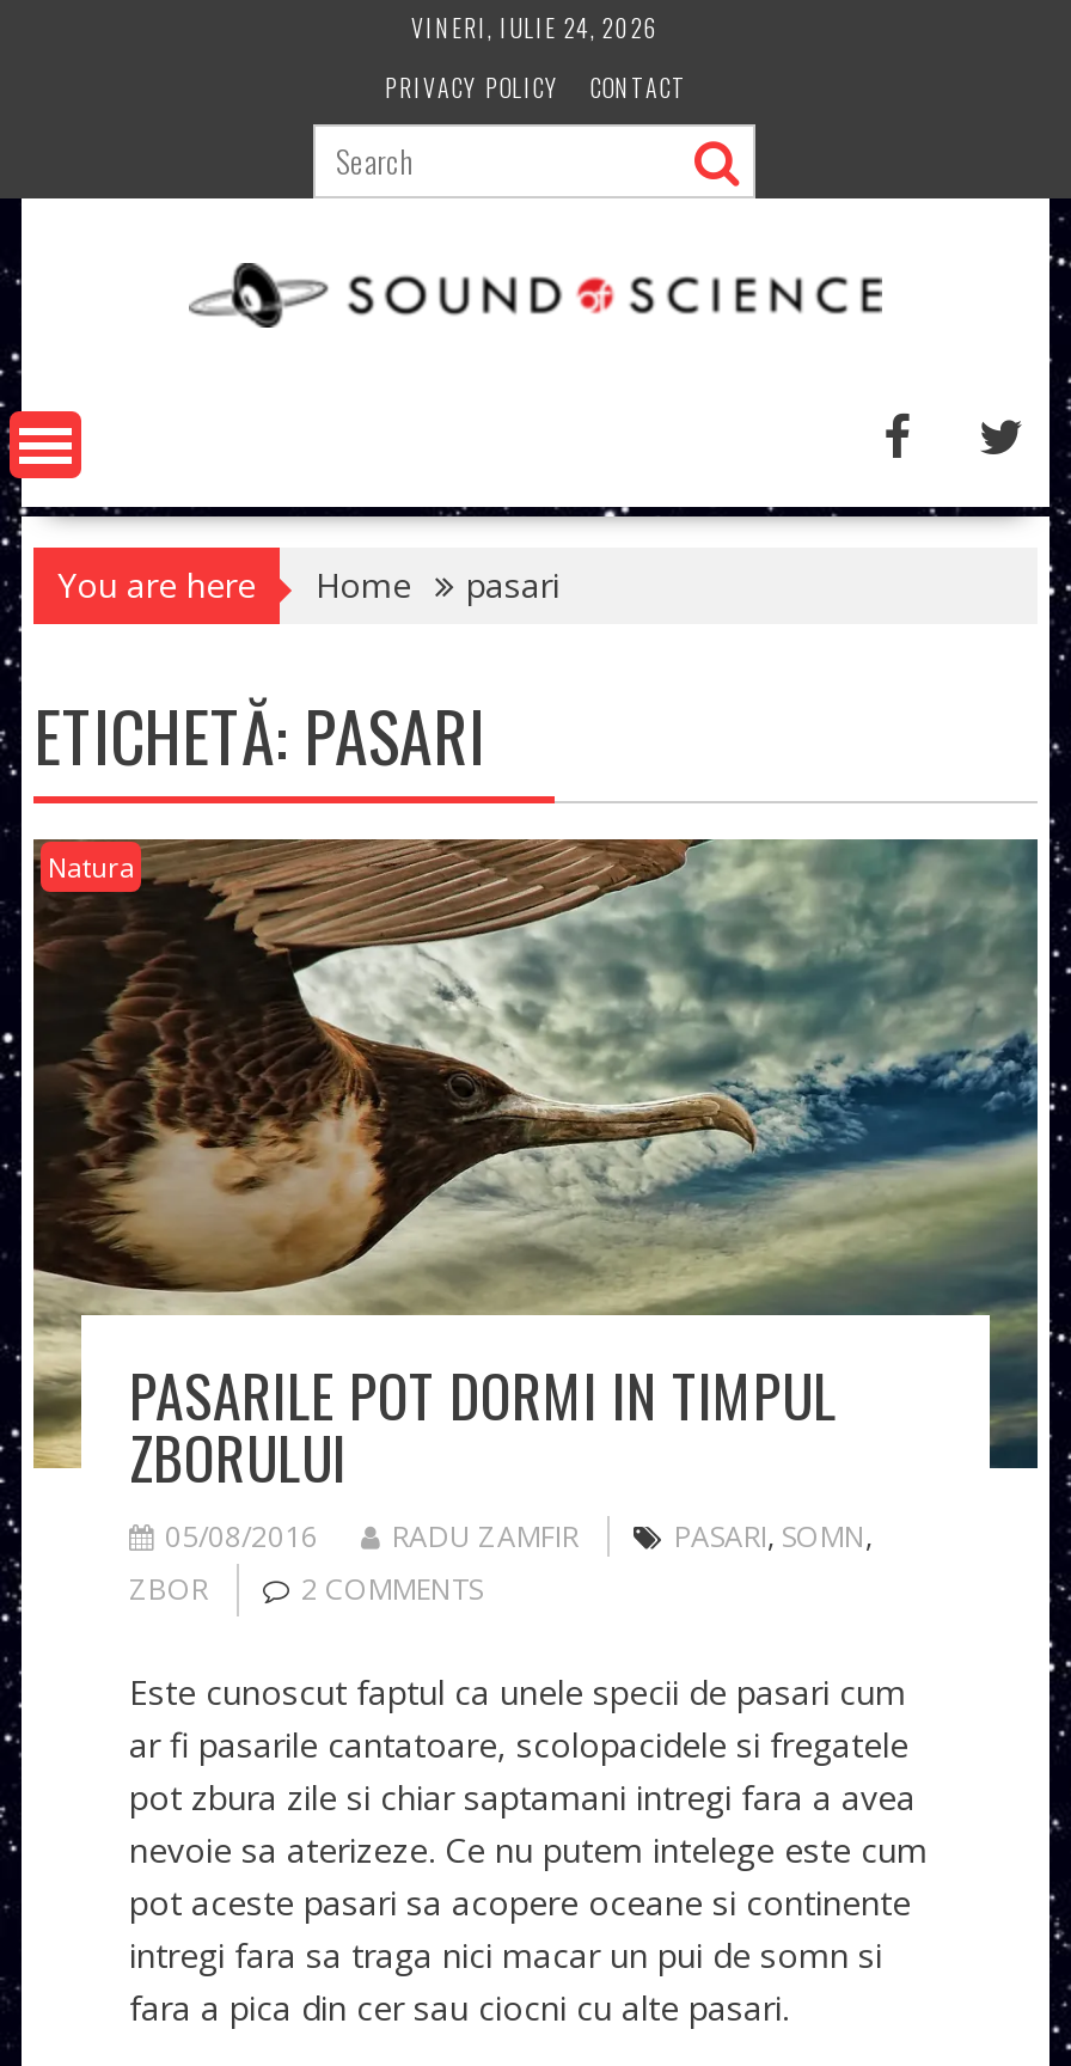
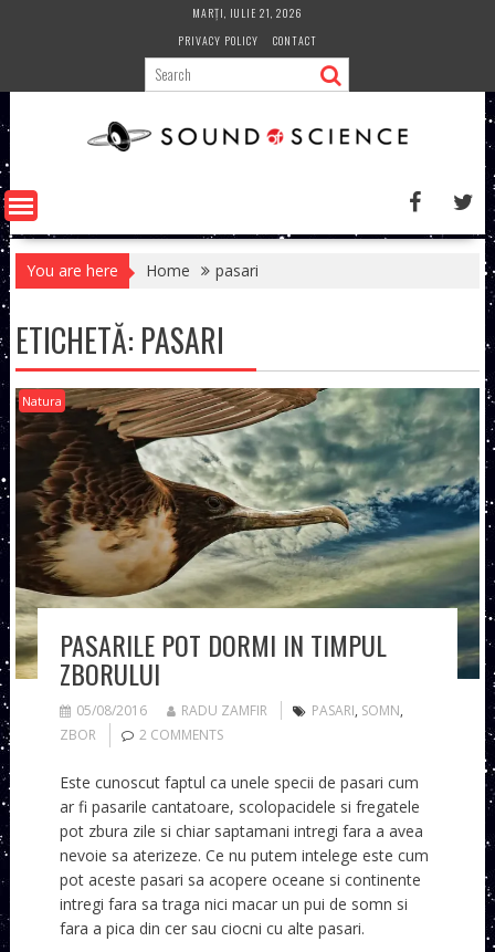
- VINERI, IULIE 24, 2026
+ MARȚI, IULIE 21, 2026
